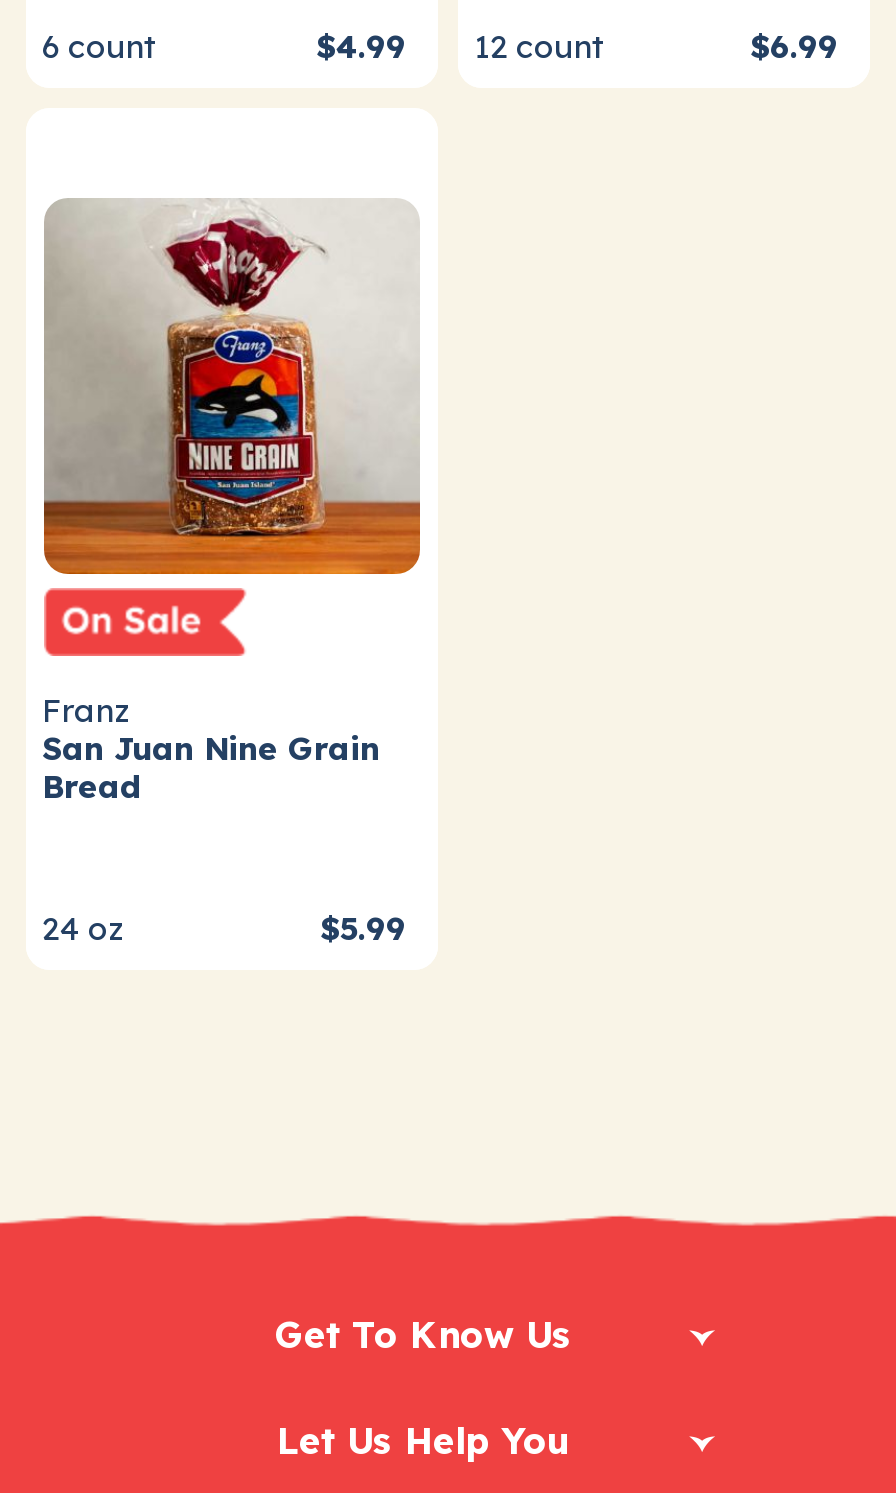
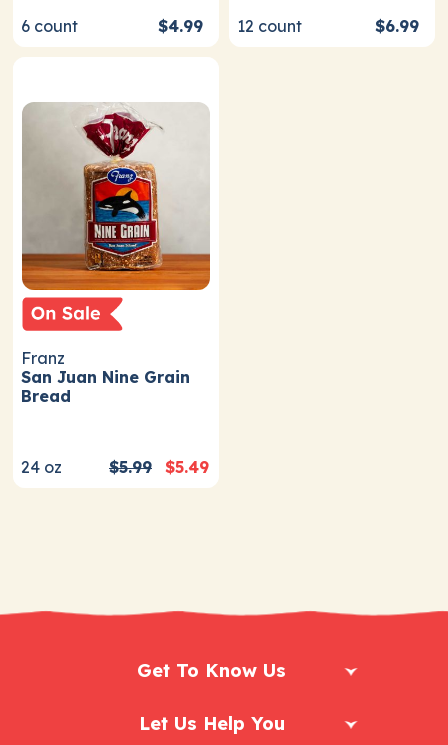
+ $5.49
